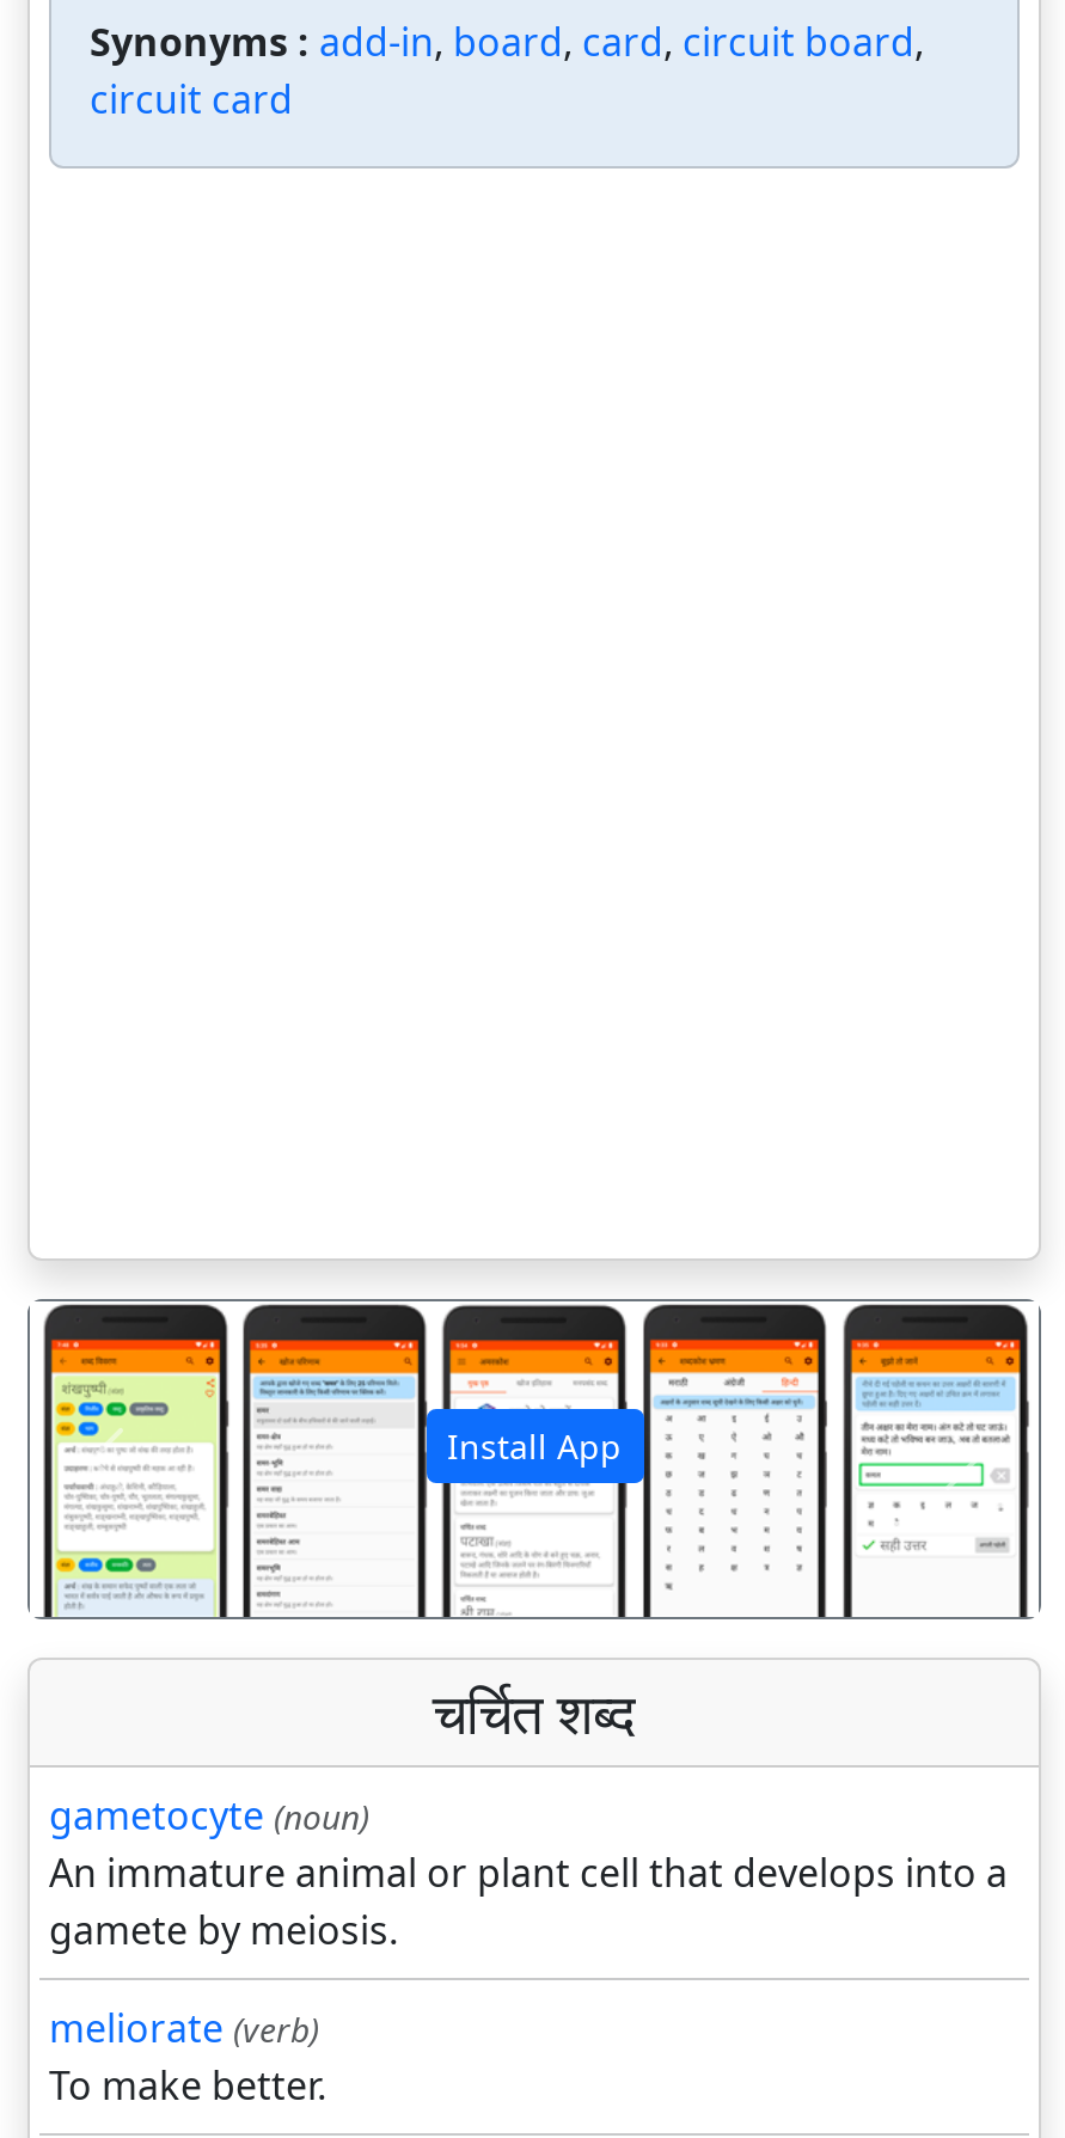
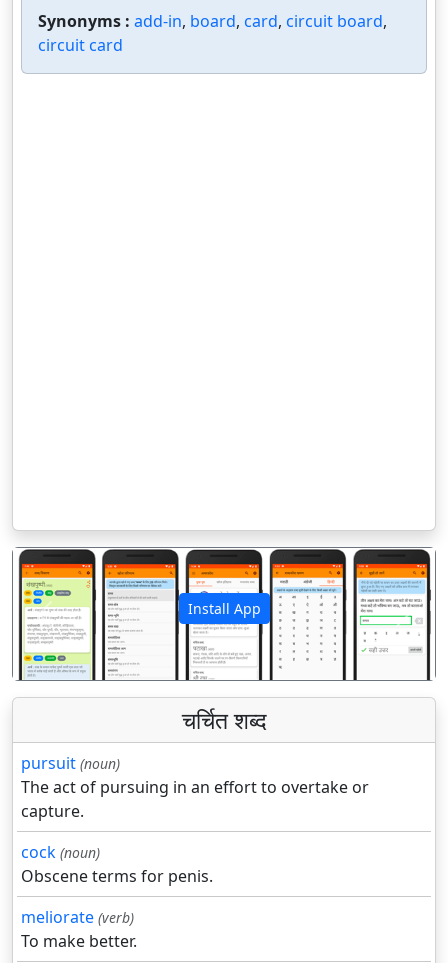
- gametocyte (noun)
- An immature animal or plant cell that develops into a
- gamete by meiosis.
+ pursuit (noun)
+ The act of pursuing in an effort to overtake or
+ capture.
+ cock (noun)
+ Obscene terms for penis.
